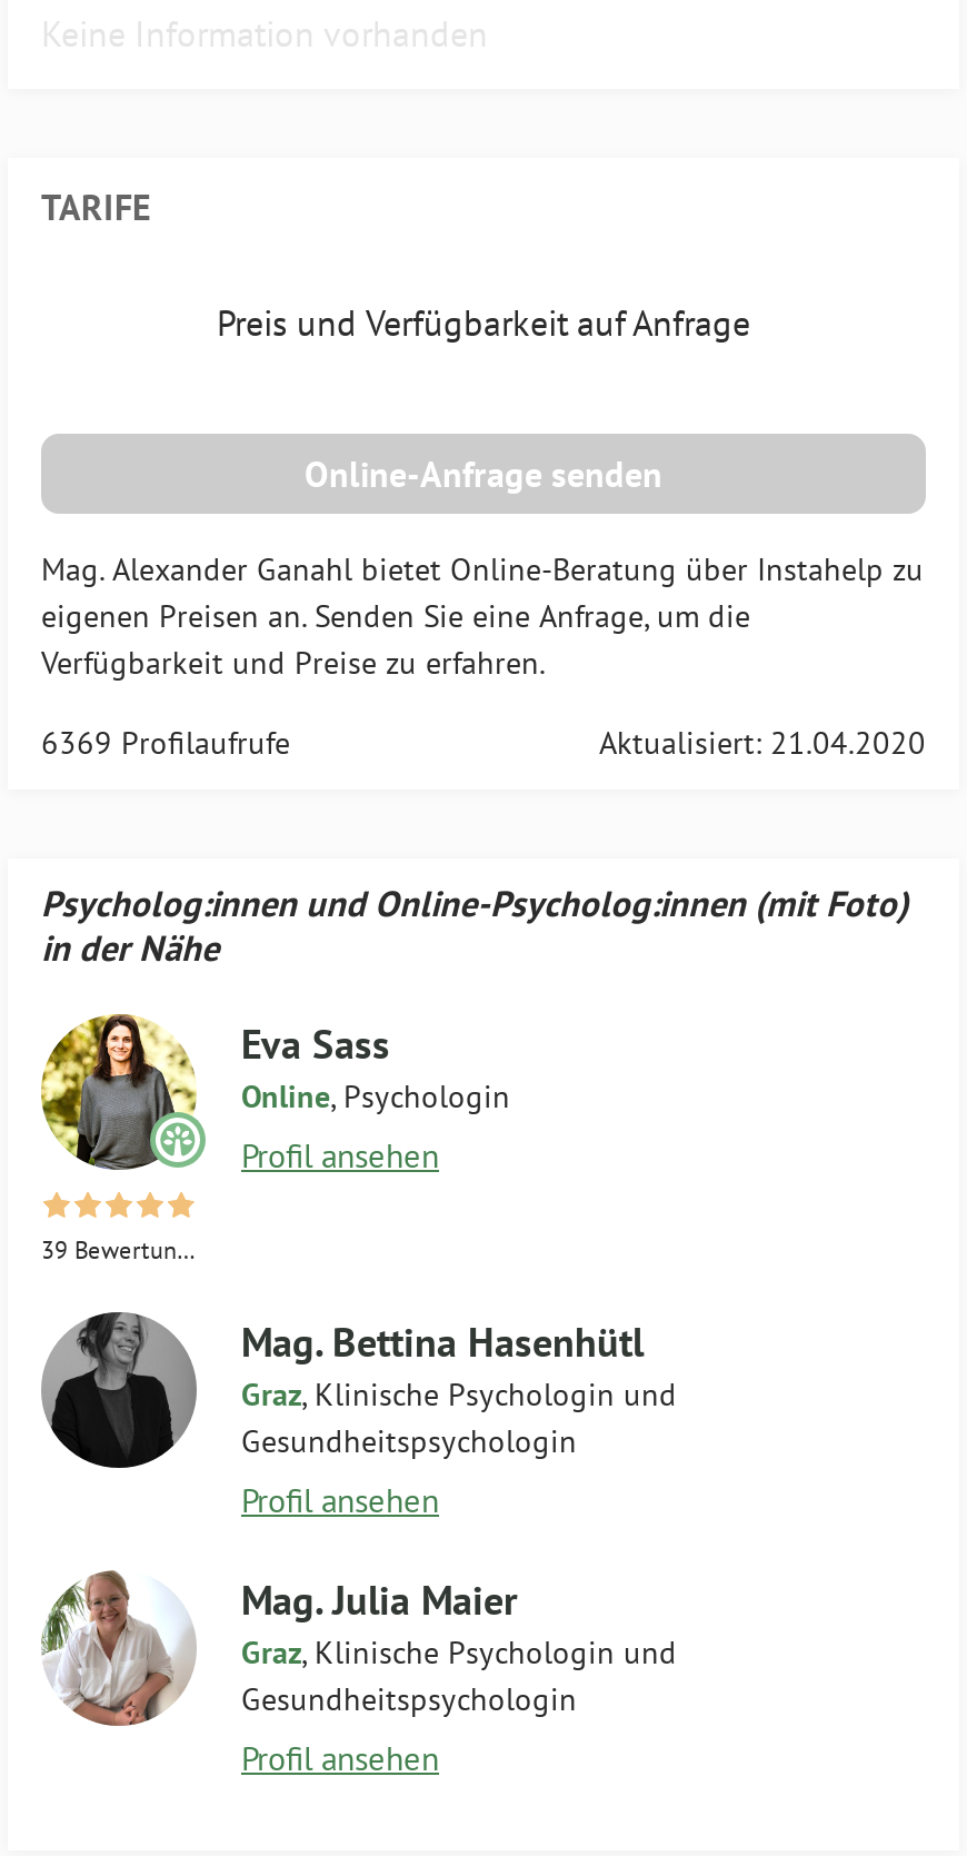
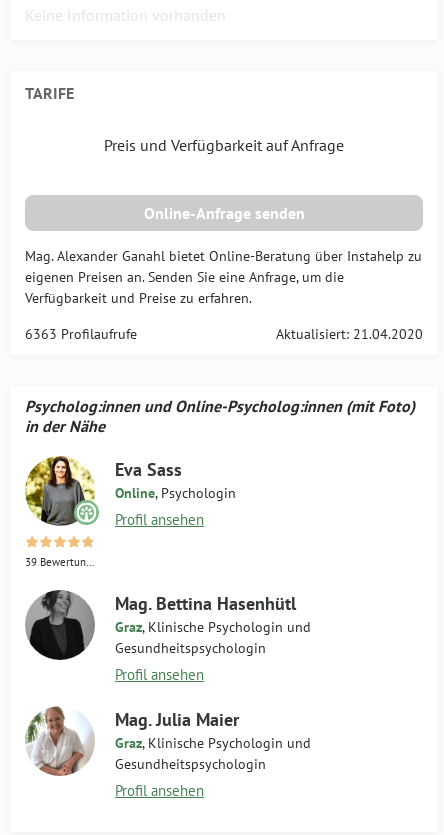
- 6369 Profilaufrufe
+ 6363 Profilaufrufe
